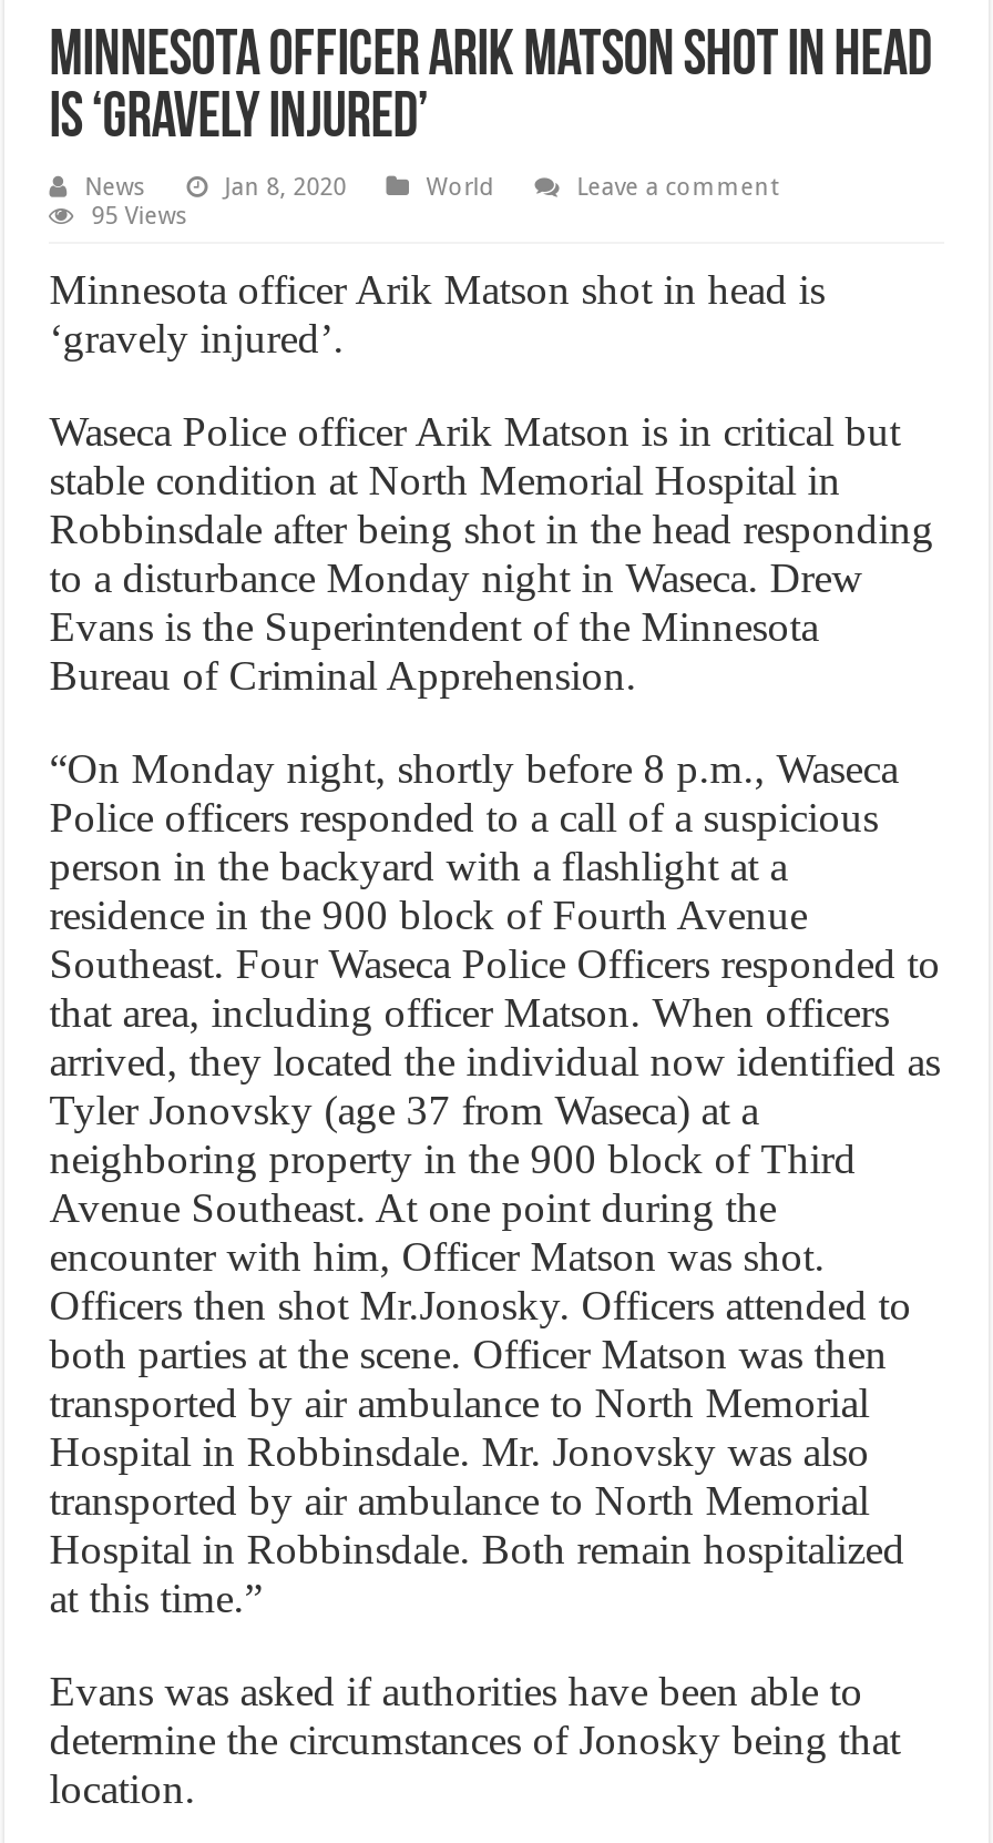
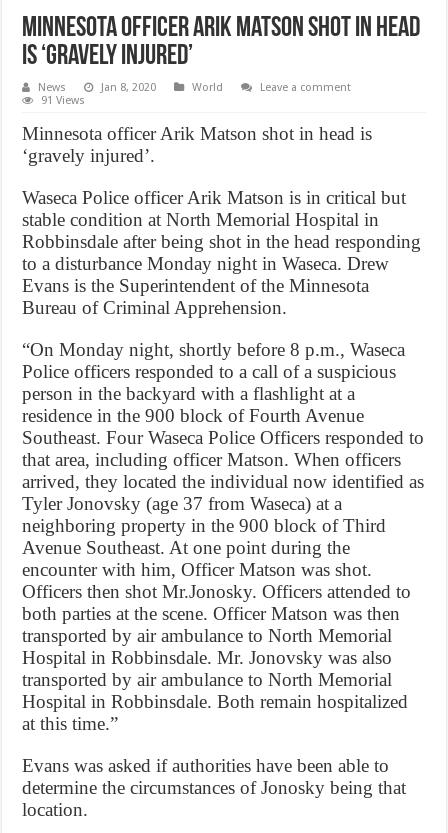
- 95 Views
+ 91 Views
